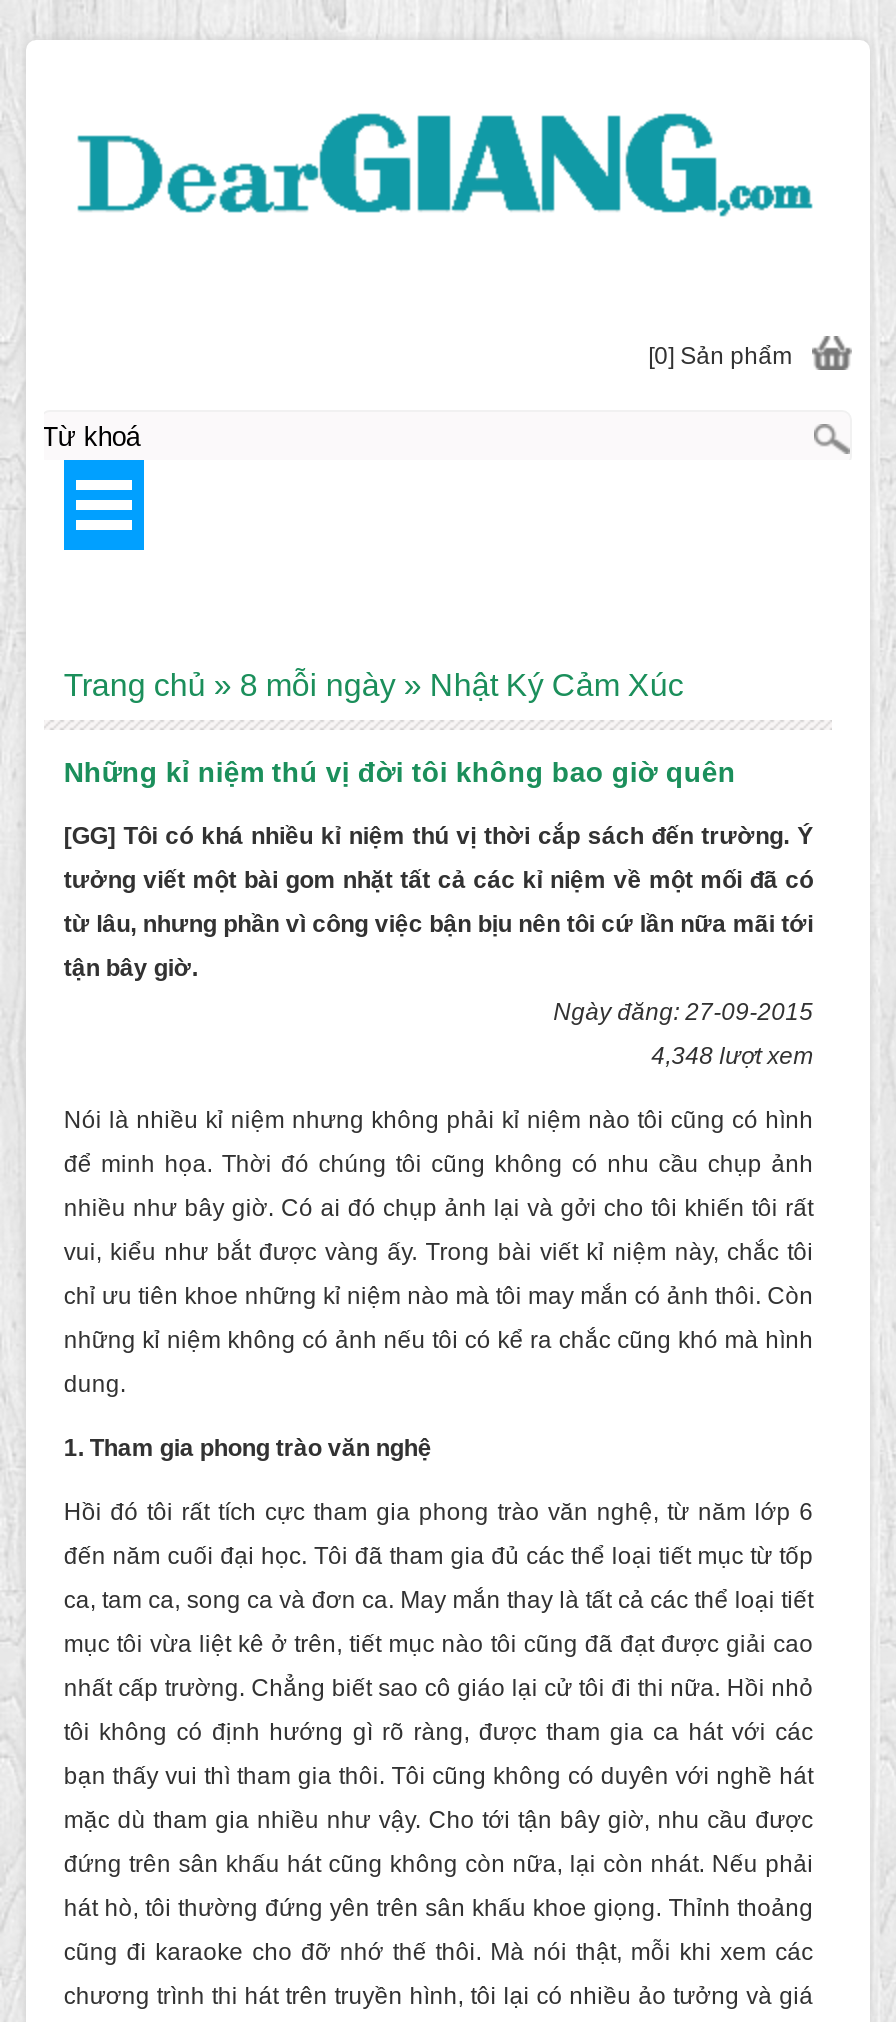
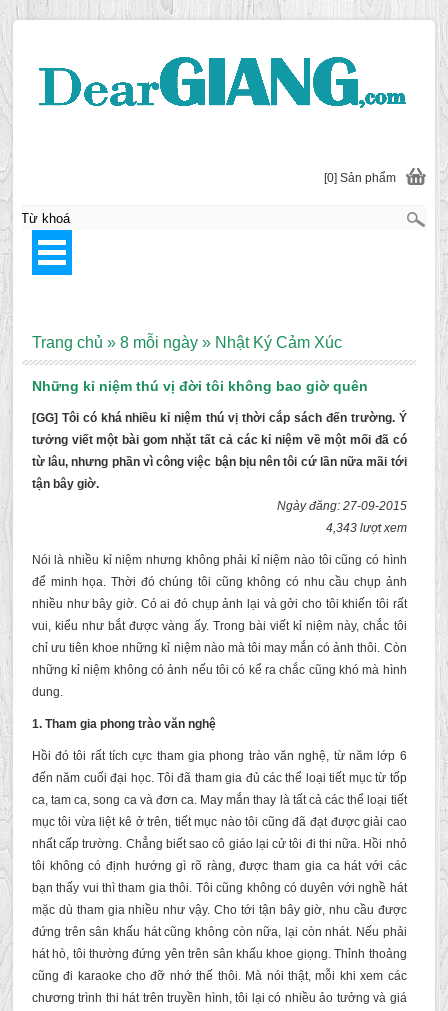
- 4,348 lượt xem
+ 4,343 lượt xem
